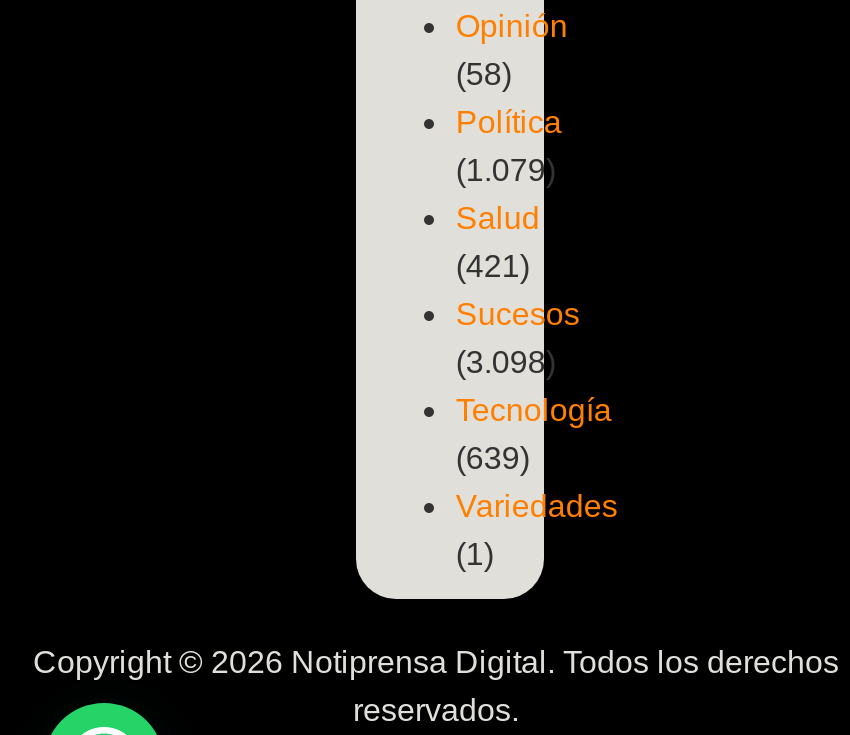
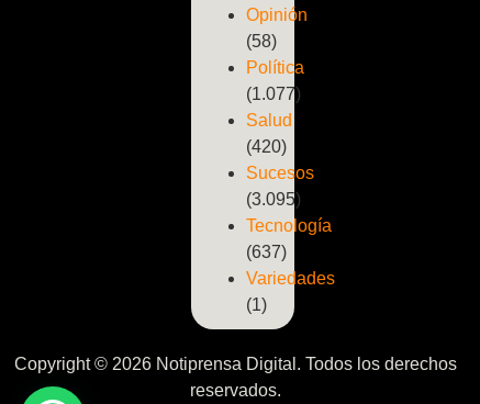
- (1.079)
+ (1.077)

- (421)
+ (420)

- (3.098)
+ (3.095)

- (639)
+ (637)
